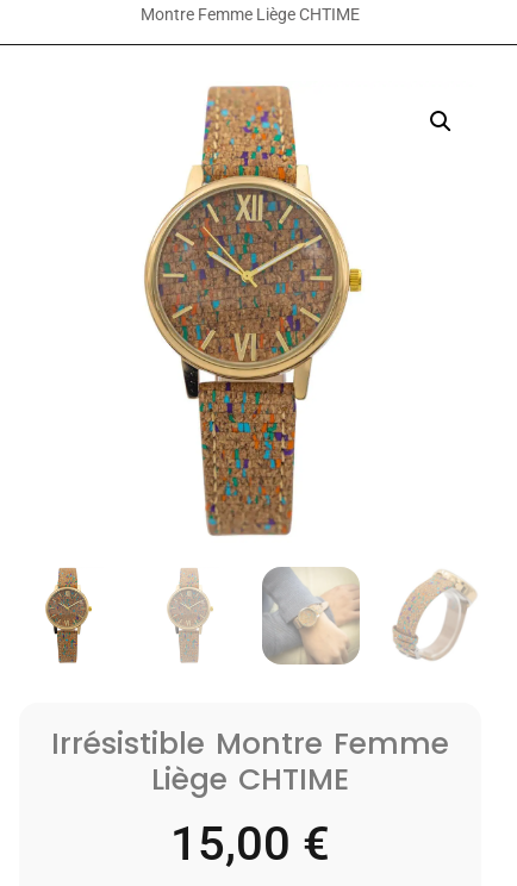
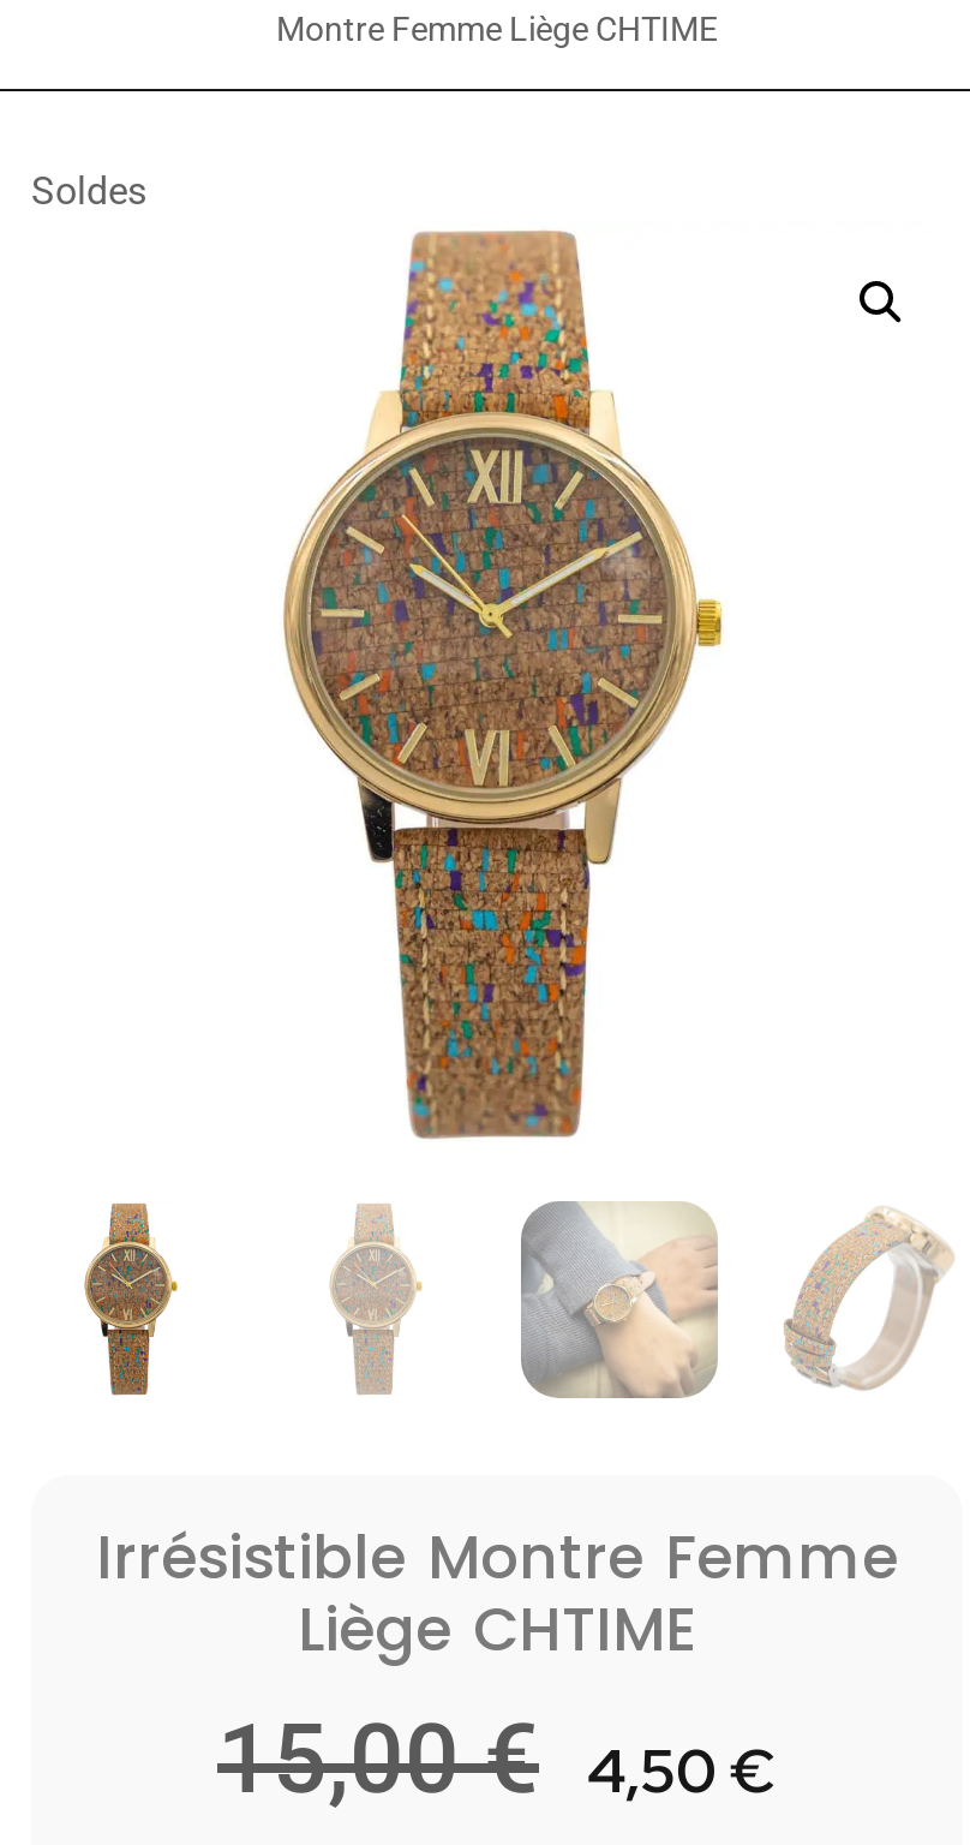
+ Soldes

+ 4,50 €
